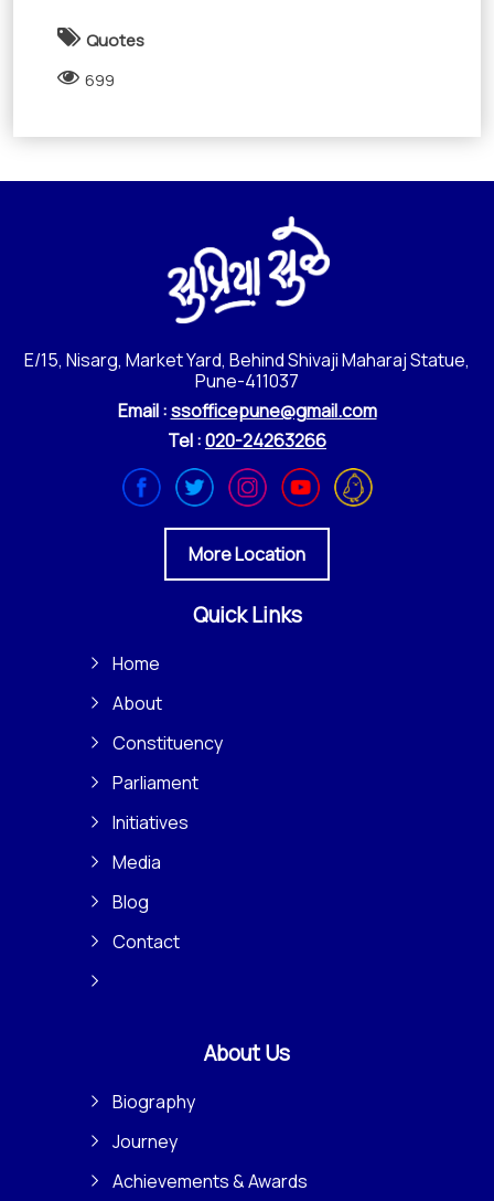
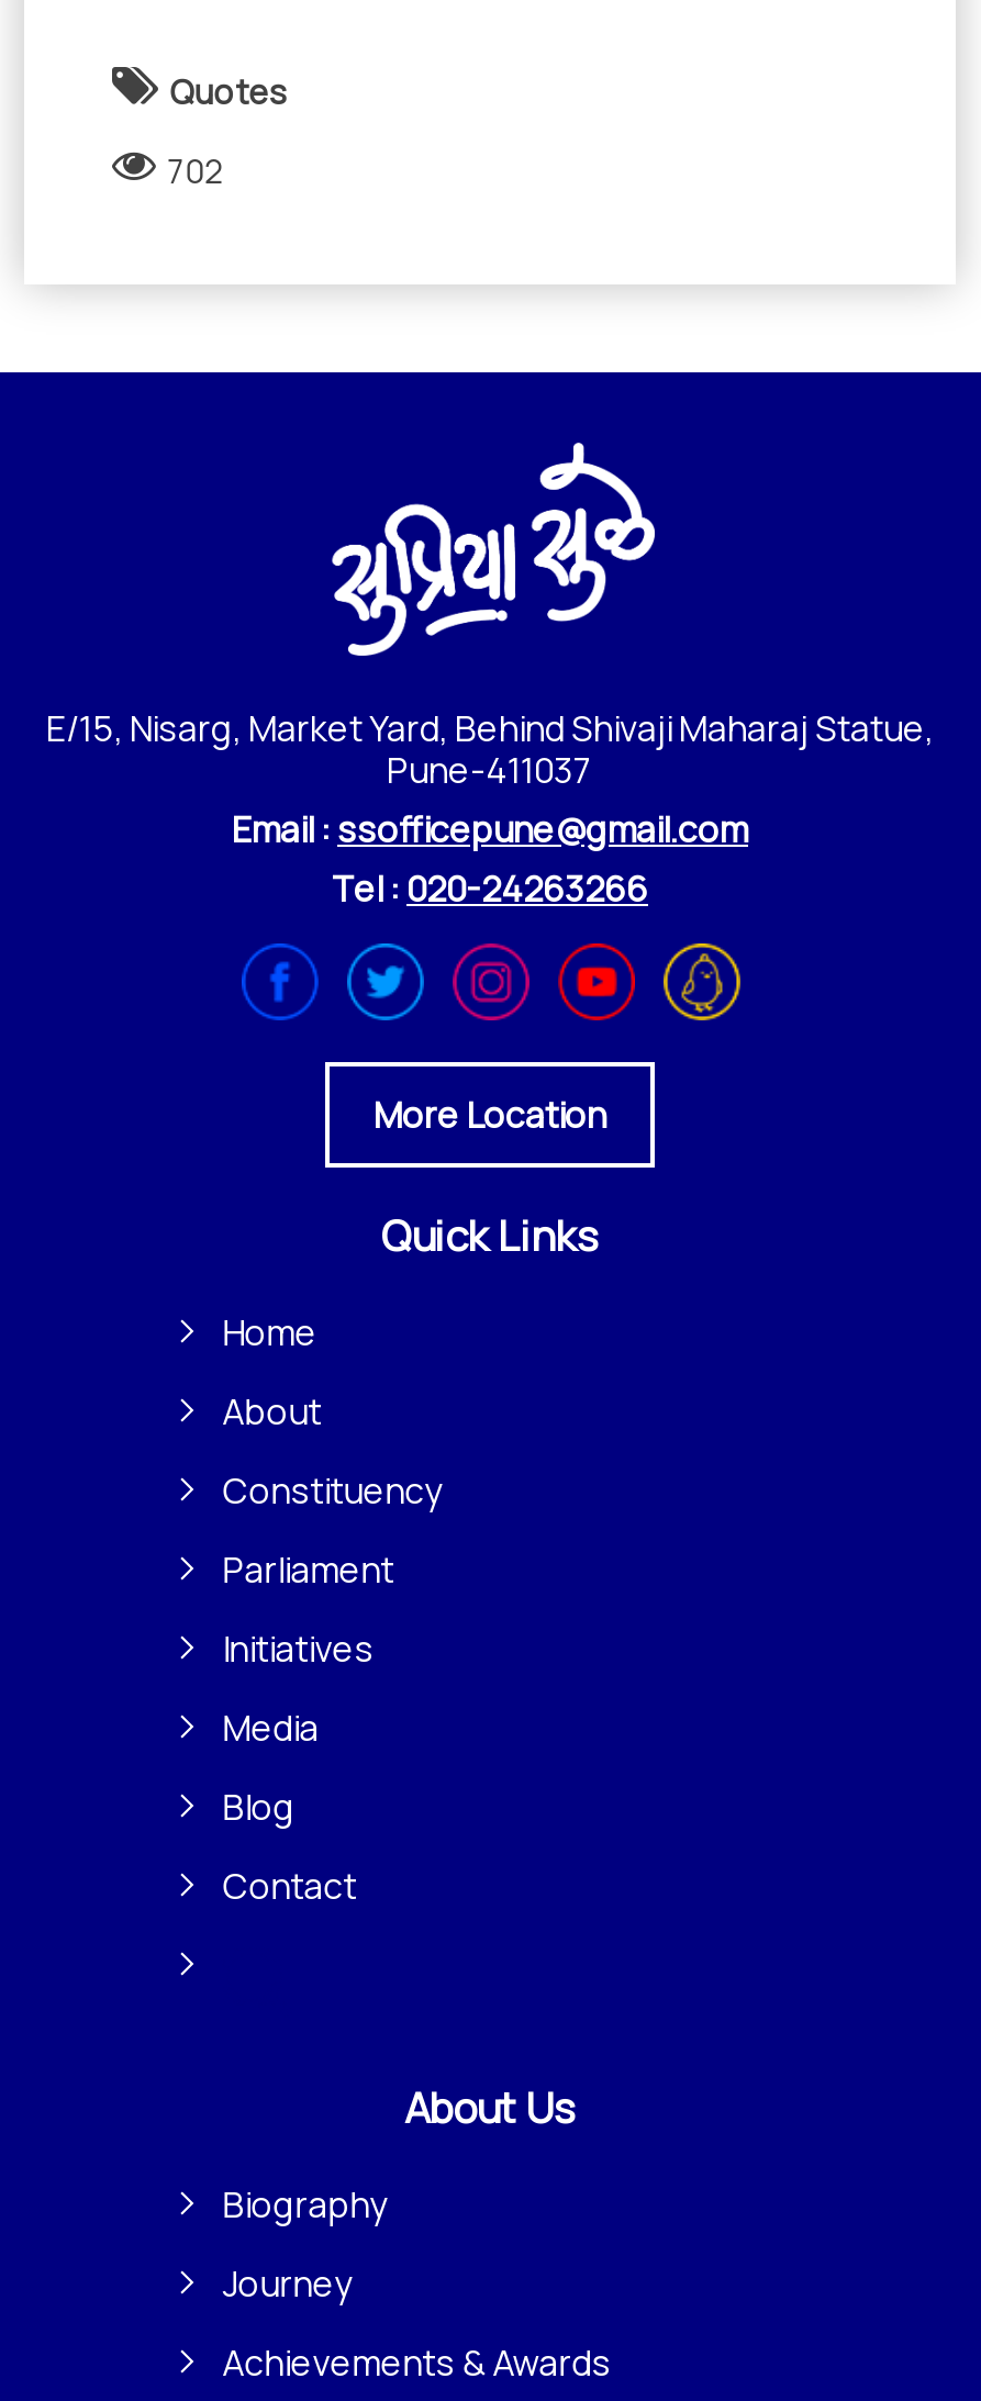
- 699
+ 702
